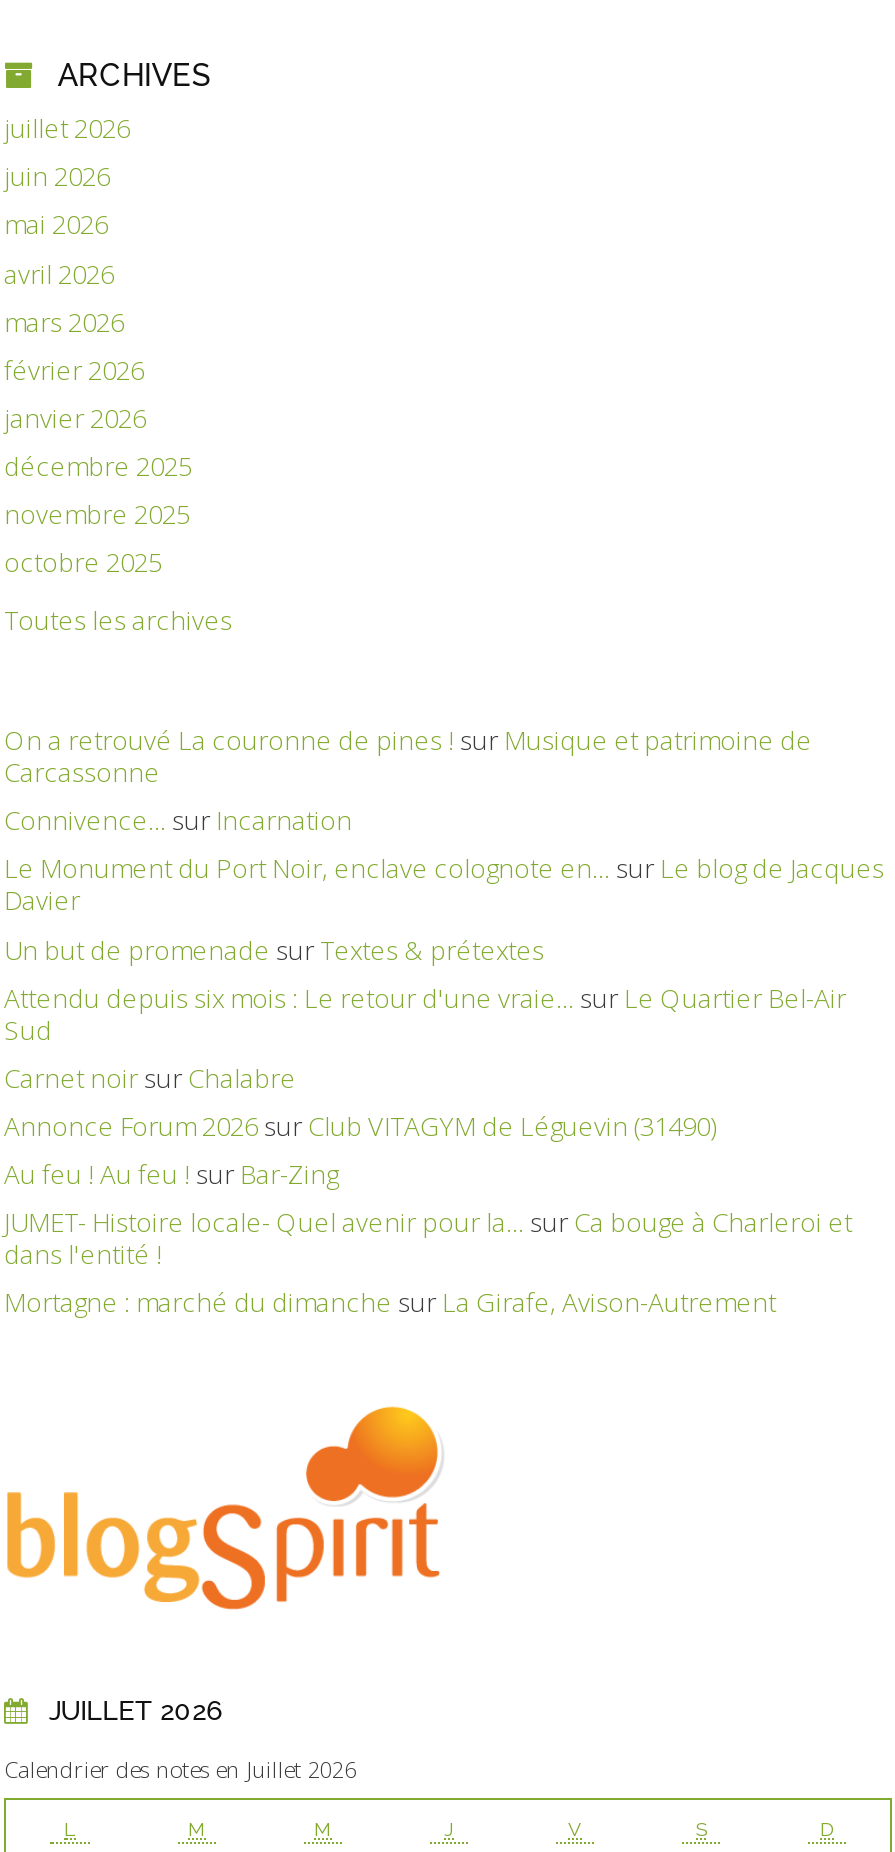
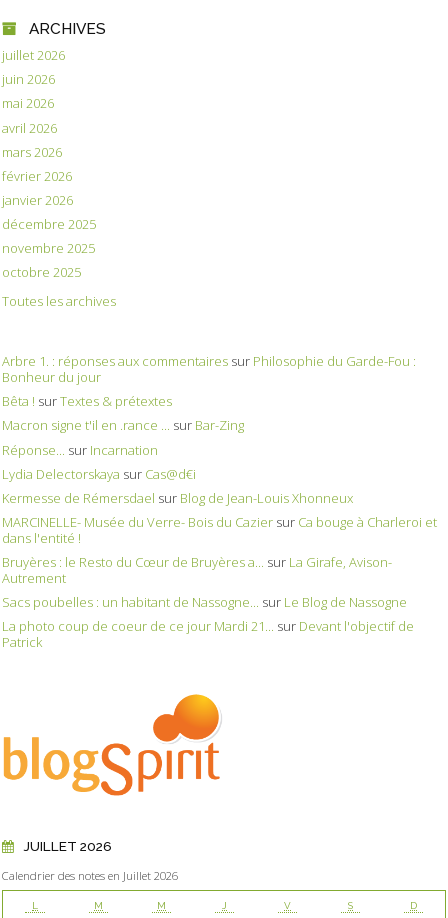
- On a retrouvé La couronne de pines ! sur Musique et patrimoine de
- Carcassonne
- Connivence... sur Incarnation
- Le Monument du Port Noir, enclave colognote en... sur Le blog de Jacques
- Davier
- Un but de promenade sur Textes & prétextes
- Attendu depuis six mois : Le retour d'une vraie... sur Le Quartier Bel-Air
- Sud
- Carnet noir sur Chalabre
- Annonce Forum 2026 sur Club VITAGYM de Léguevin (31490)
- Au feu ! Au feu ! sur Bar-Zing
- JUMET- Histoire locale- Quel avenir pour la... sur Ca bouge à Charleroi et
+ Arbre 1. : réponses aux commentaires sur Philosophie du Garde-Fou :
+ Bonheur du jour
+ Bêta ! sur Textes & prétextes
+ Macron signe t'il en .rance ... sur Bar-Zing
+ Réponse... sur Incarnation
+ Lydia Delectorskaya sur Cas@d€i
+ Kermesse de Rémersdael sur Blog de Jean-Louis Xhonneux
+ MARCINELLE- Musée du Verre- Bois du Cazier sur Ca bouge à Charleroi et

moved up: dans l'entité !

- Mortagne : marché du dimanche sur La Girafe, Avison-Autrement
+ Bruyères : le Resto du Cœur de Bruyères a... sur La Girafe, Avison-
+ Autrement
+ Sacs poubelles : un habitant de Nassogne... sur Le Blog de Nassogne
+ La photo coup de coeur de ce jour Mardi 21... sur Devant l'objectif de
+ Patrick
